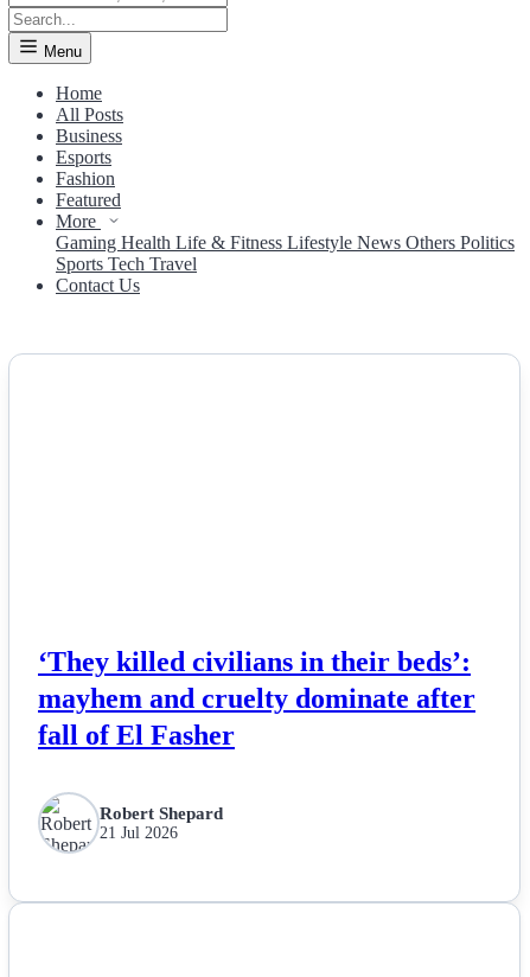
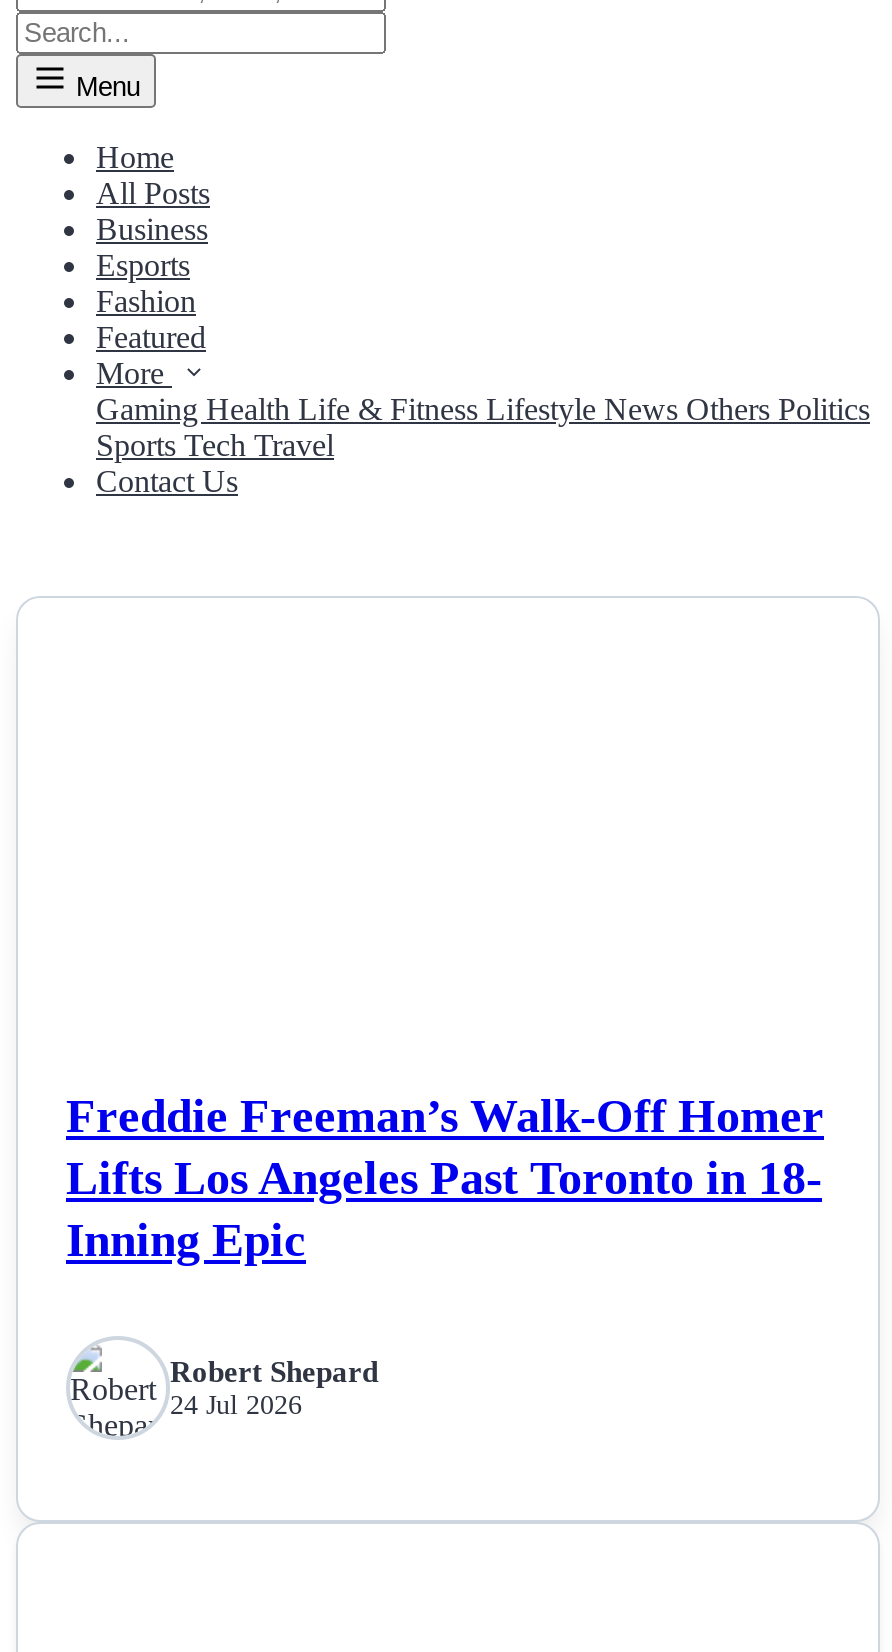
- ‘They killed civilians in their beds’:
- mayhem and cruelty dominate after
- fall of El Fasher
+ Freddie Freeman’s Walk-Off Homer
+ Lifts Los Angeles Past Toronto in 18-
+ Inning Epic

- 21 Jul 2026
+ 24 Jul 2026
